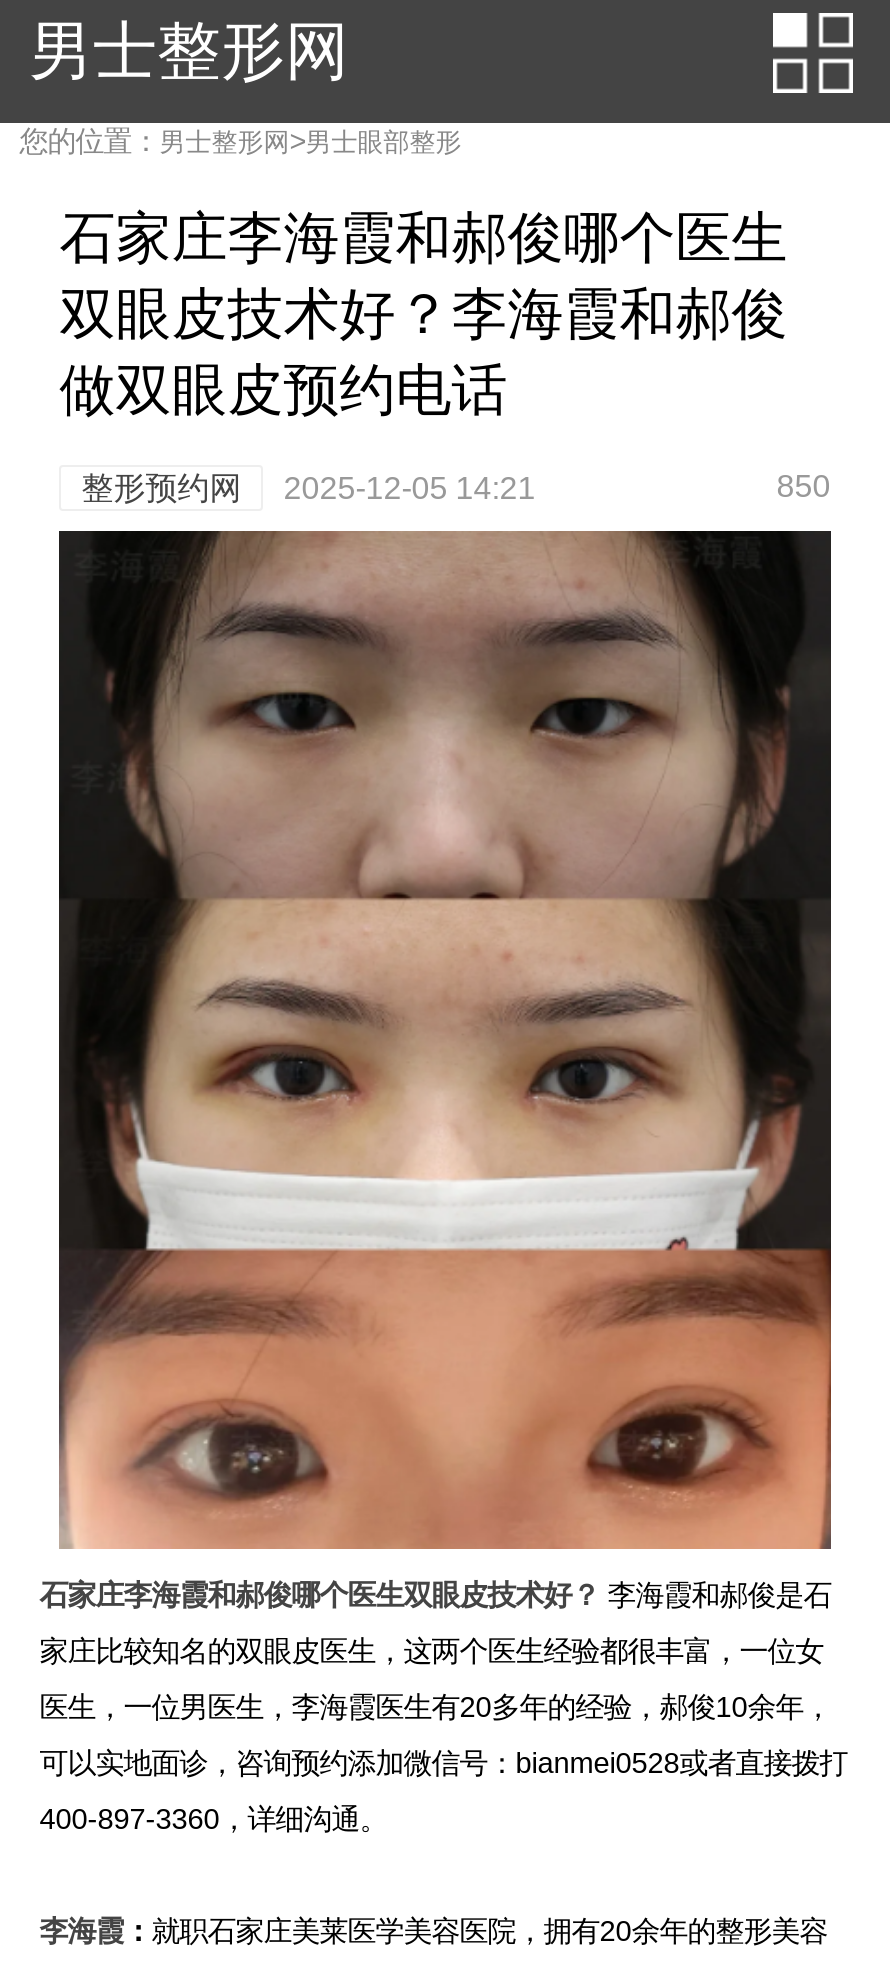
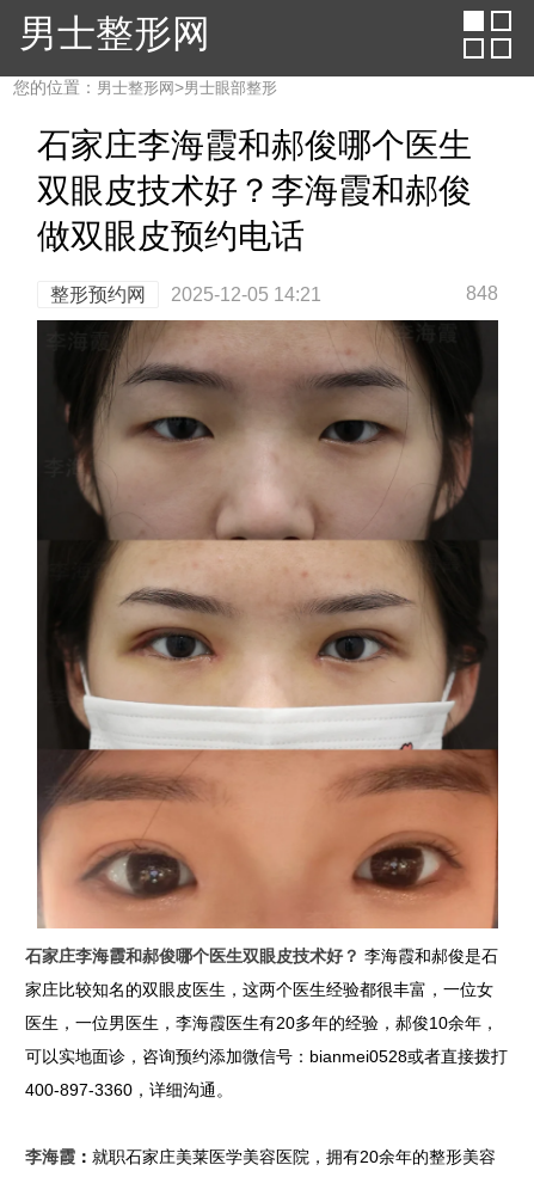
- 850
+ 848
